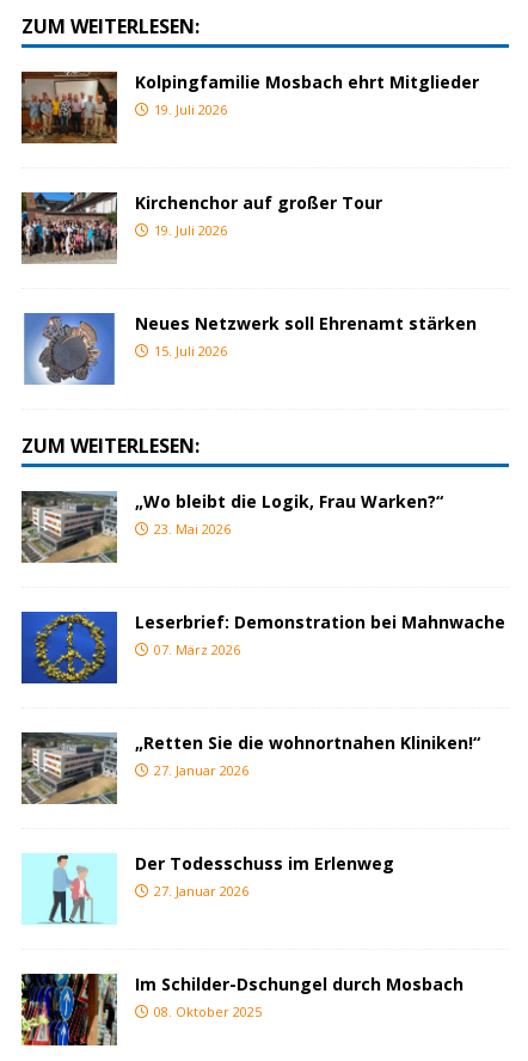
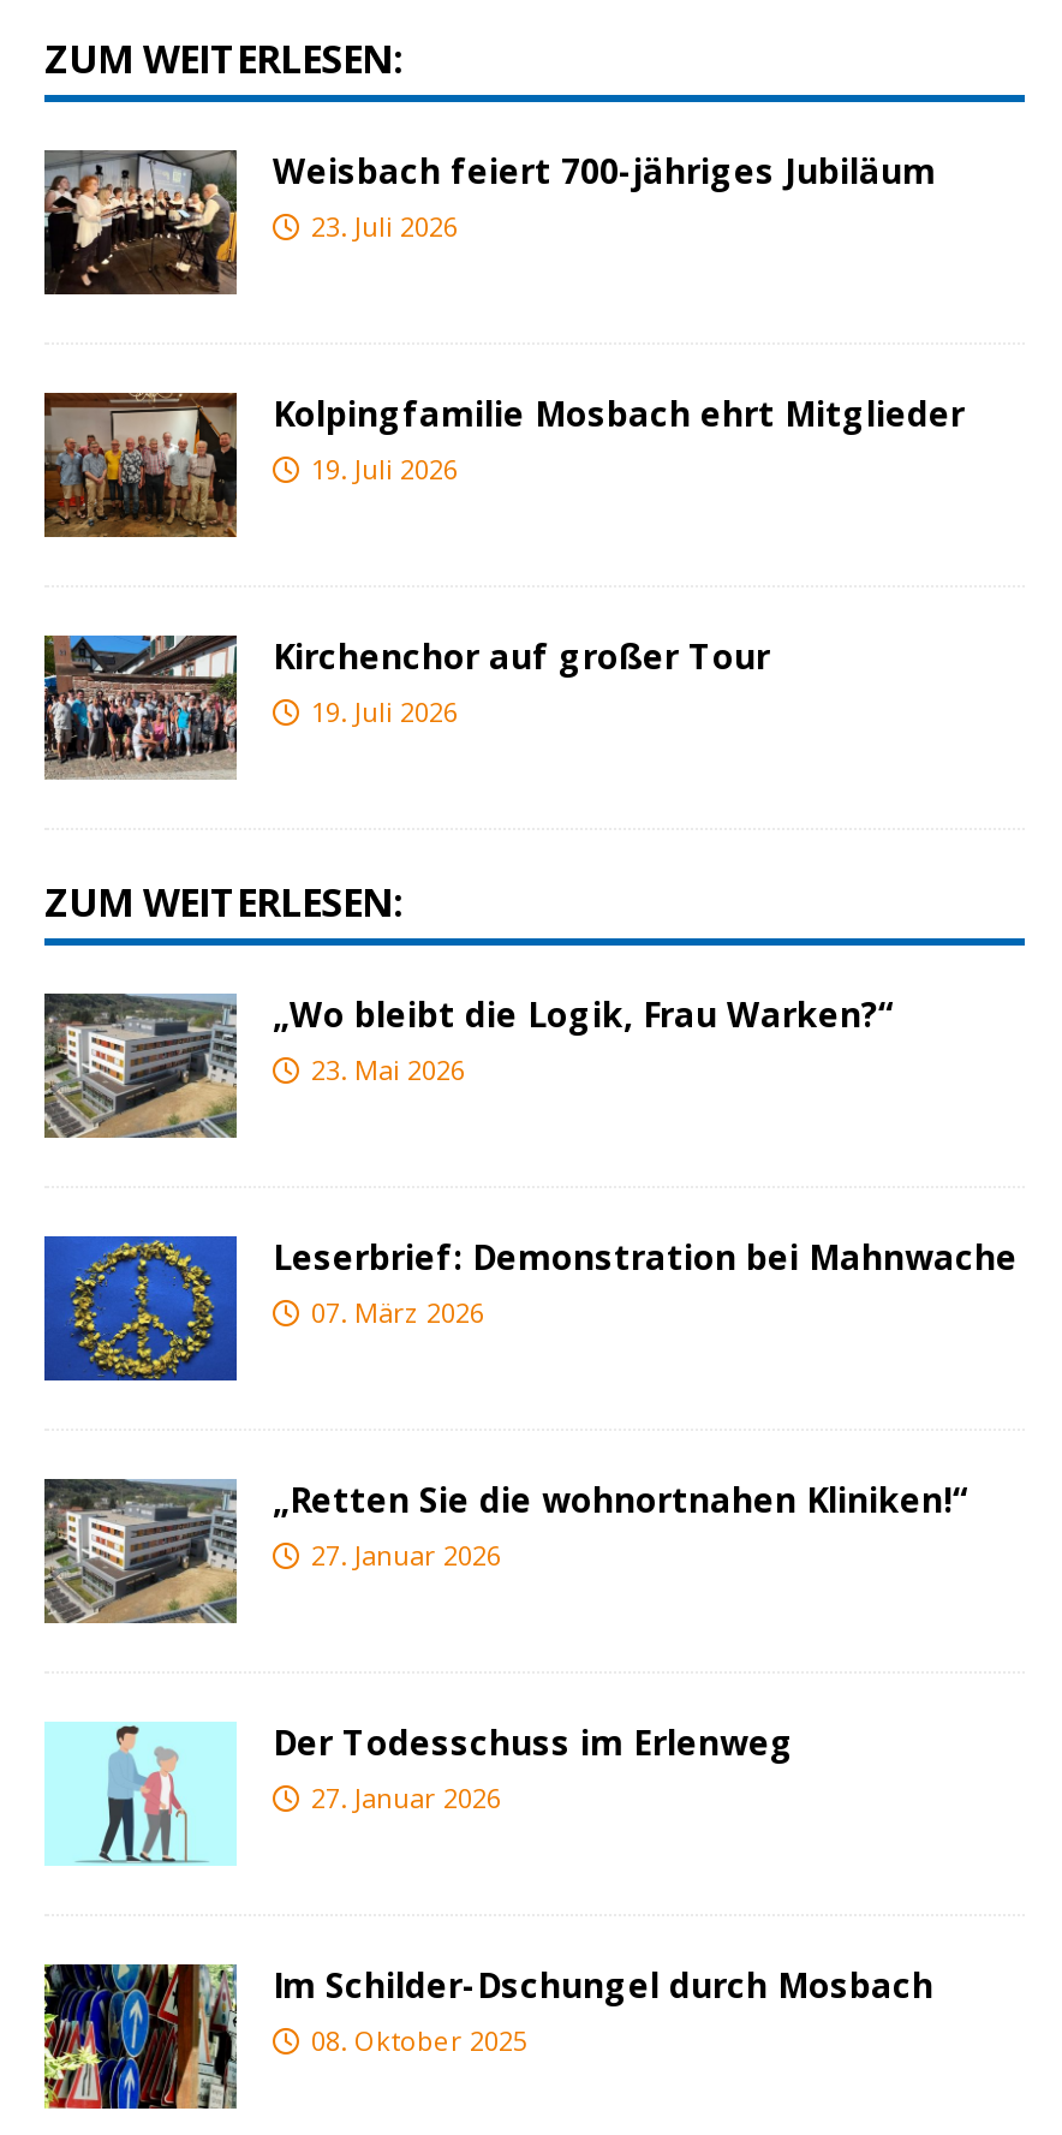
+ [image]
+ Weisbach feiert 700-jähriges Jubiläum
+ 23. Juli 2026

moved down: [image] | Kolpingfamilie Mosbach ehrt Mitglieder | 19. Juli 2026 | Kirchenchor auf großer Tour | 19. Juli 2026

- [image]
- Neues Netzwerk soll Ehrenamt stärken
- 15. Juli 2026
